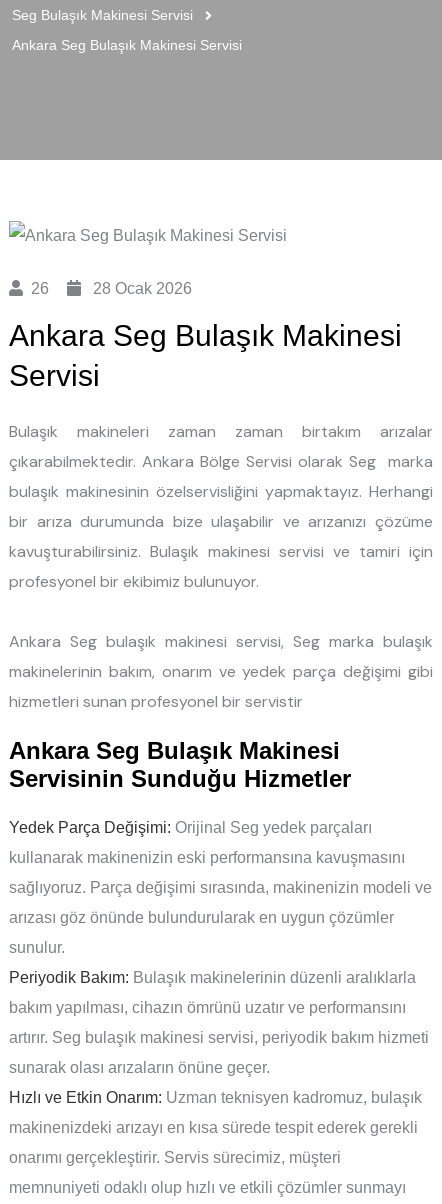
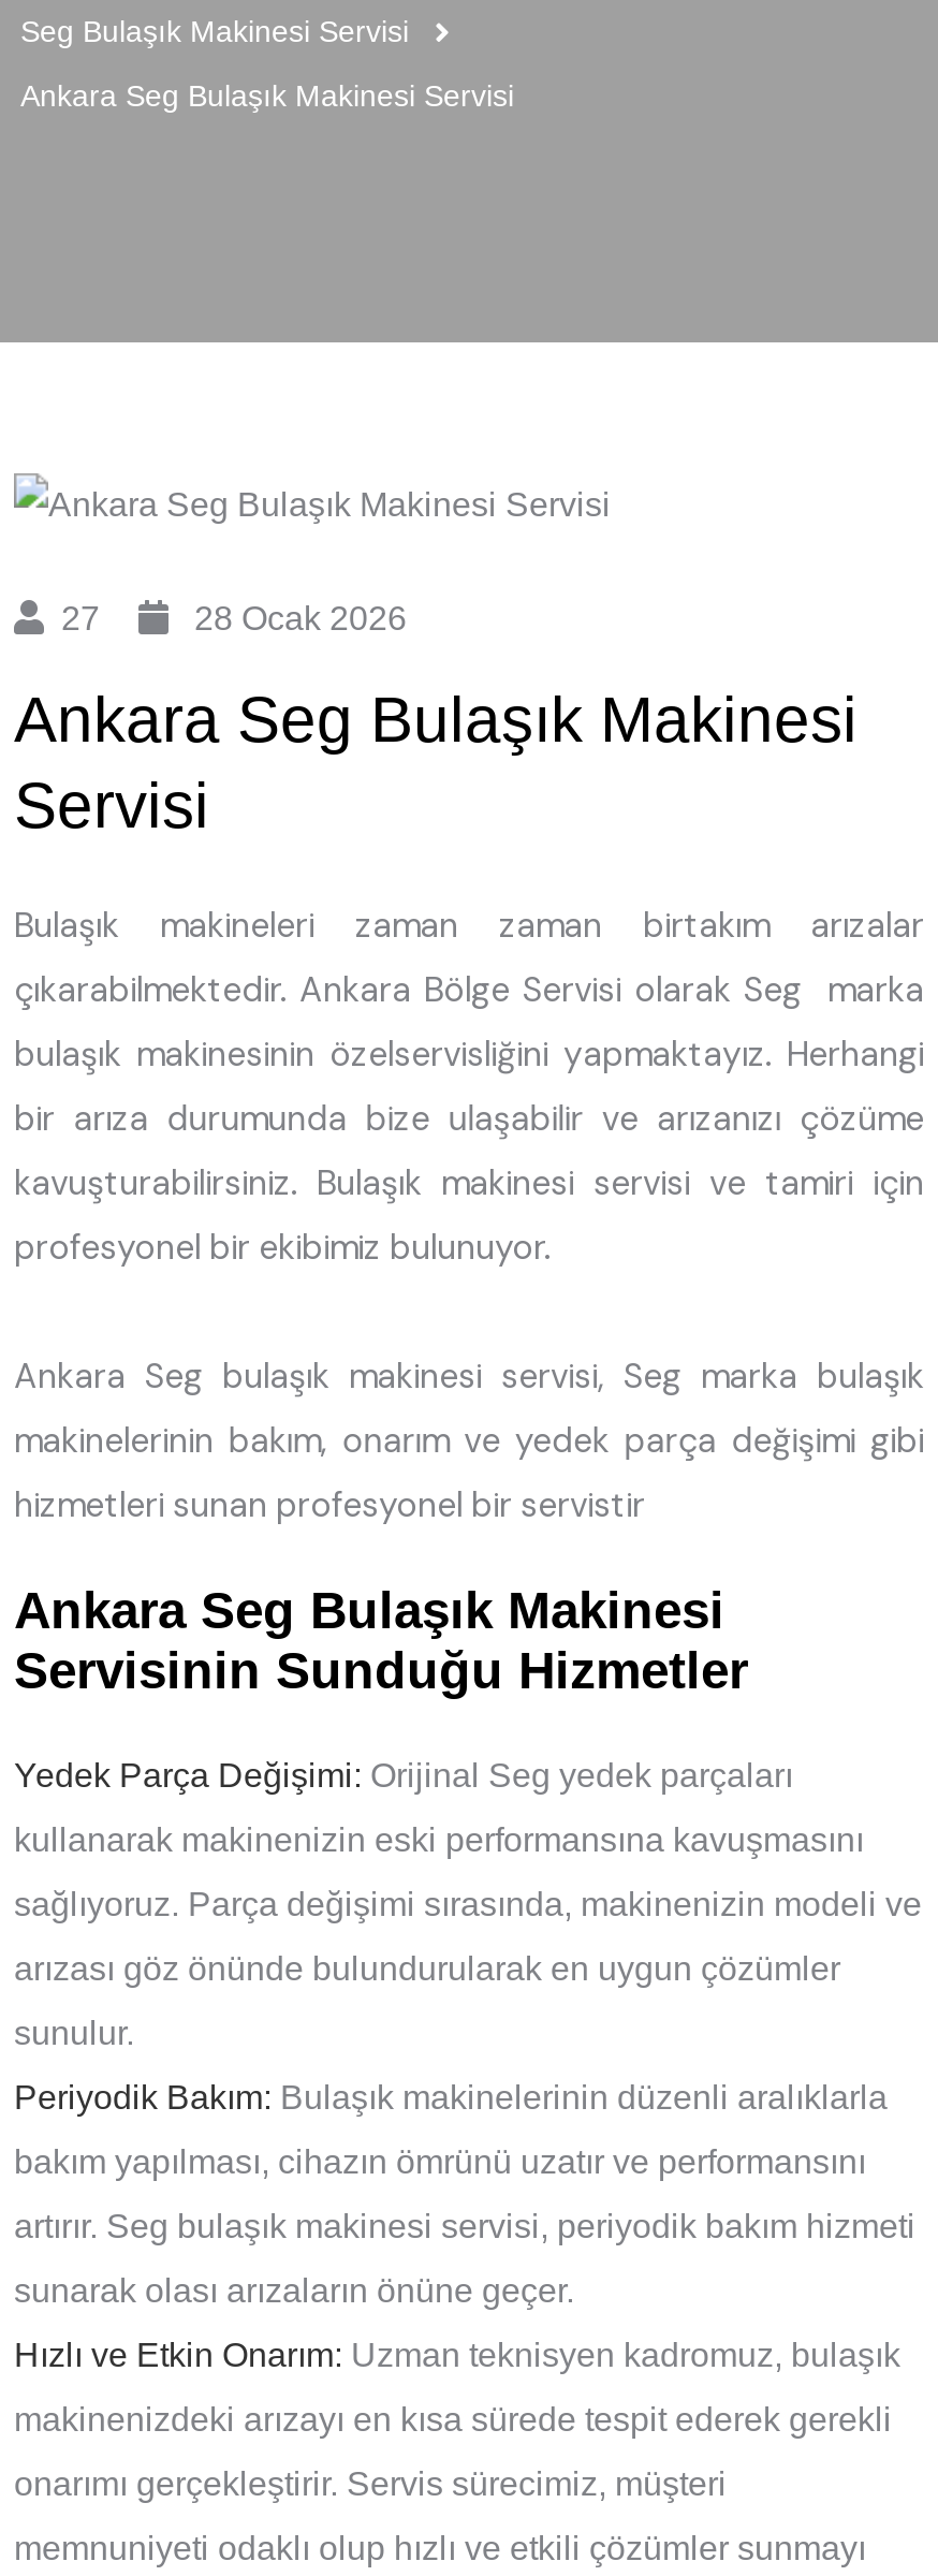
- 26 28 Ocak 2026
+ 27 28 Ocak 2026
